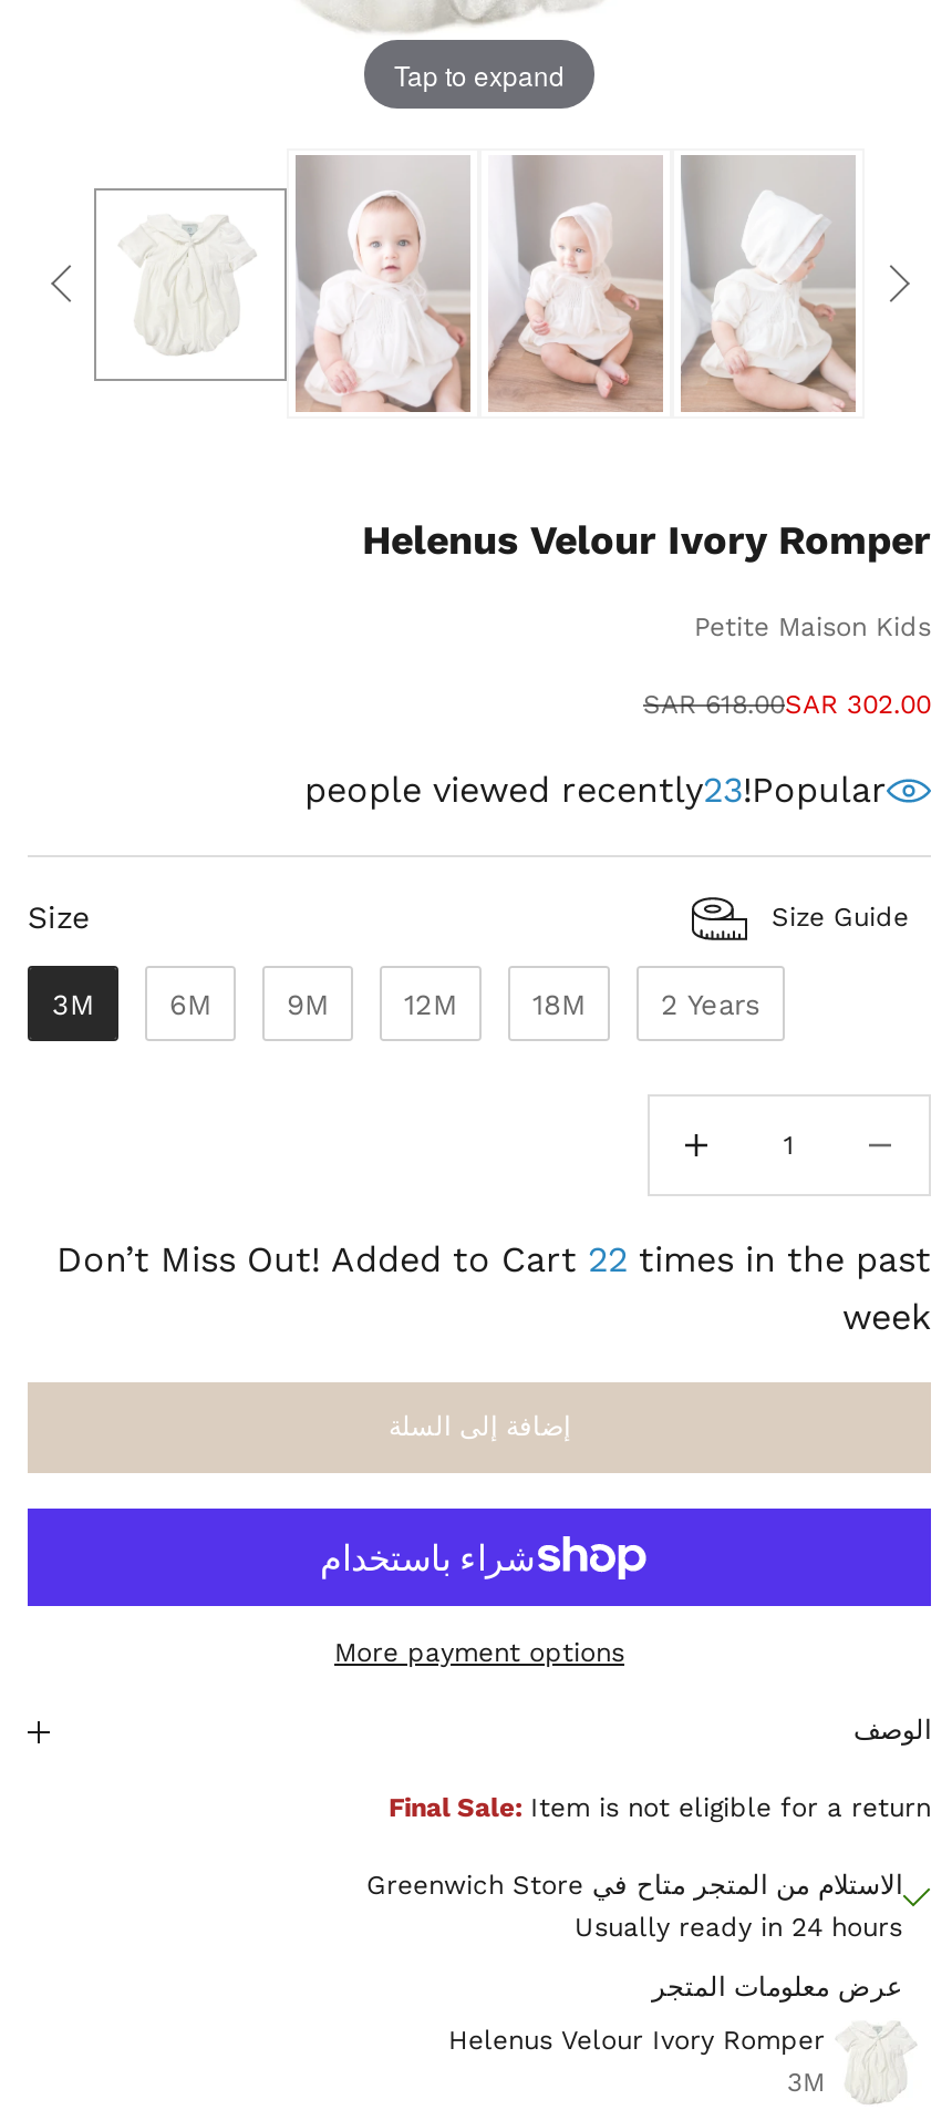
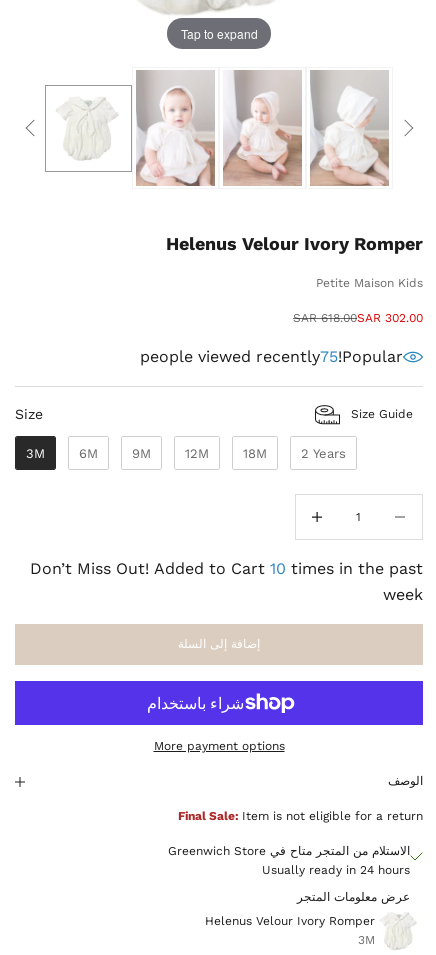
- people viewed recently 23 Popular!
+ people viewed recently 75 Popular!

- Don’t Miss Out! Added to Cart 22 times in the past
+ Don’t Miss Out! Added to Cart 10 times in the past
